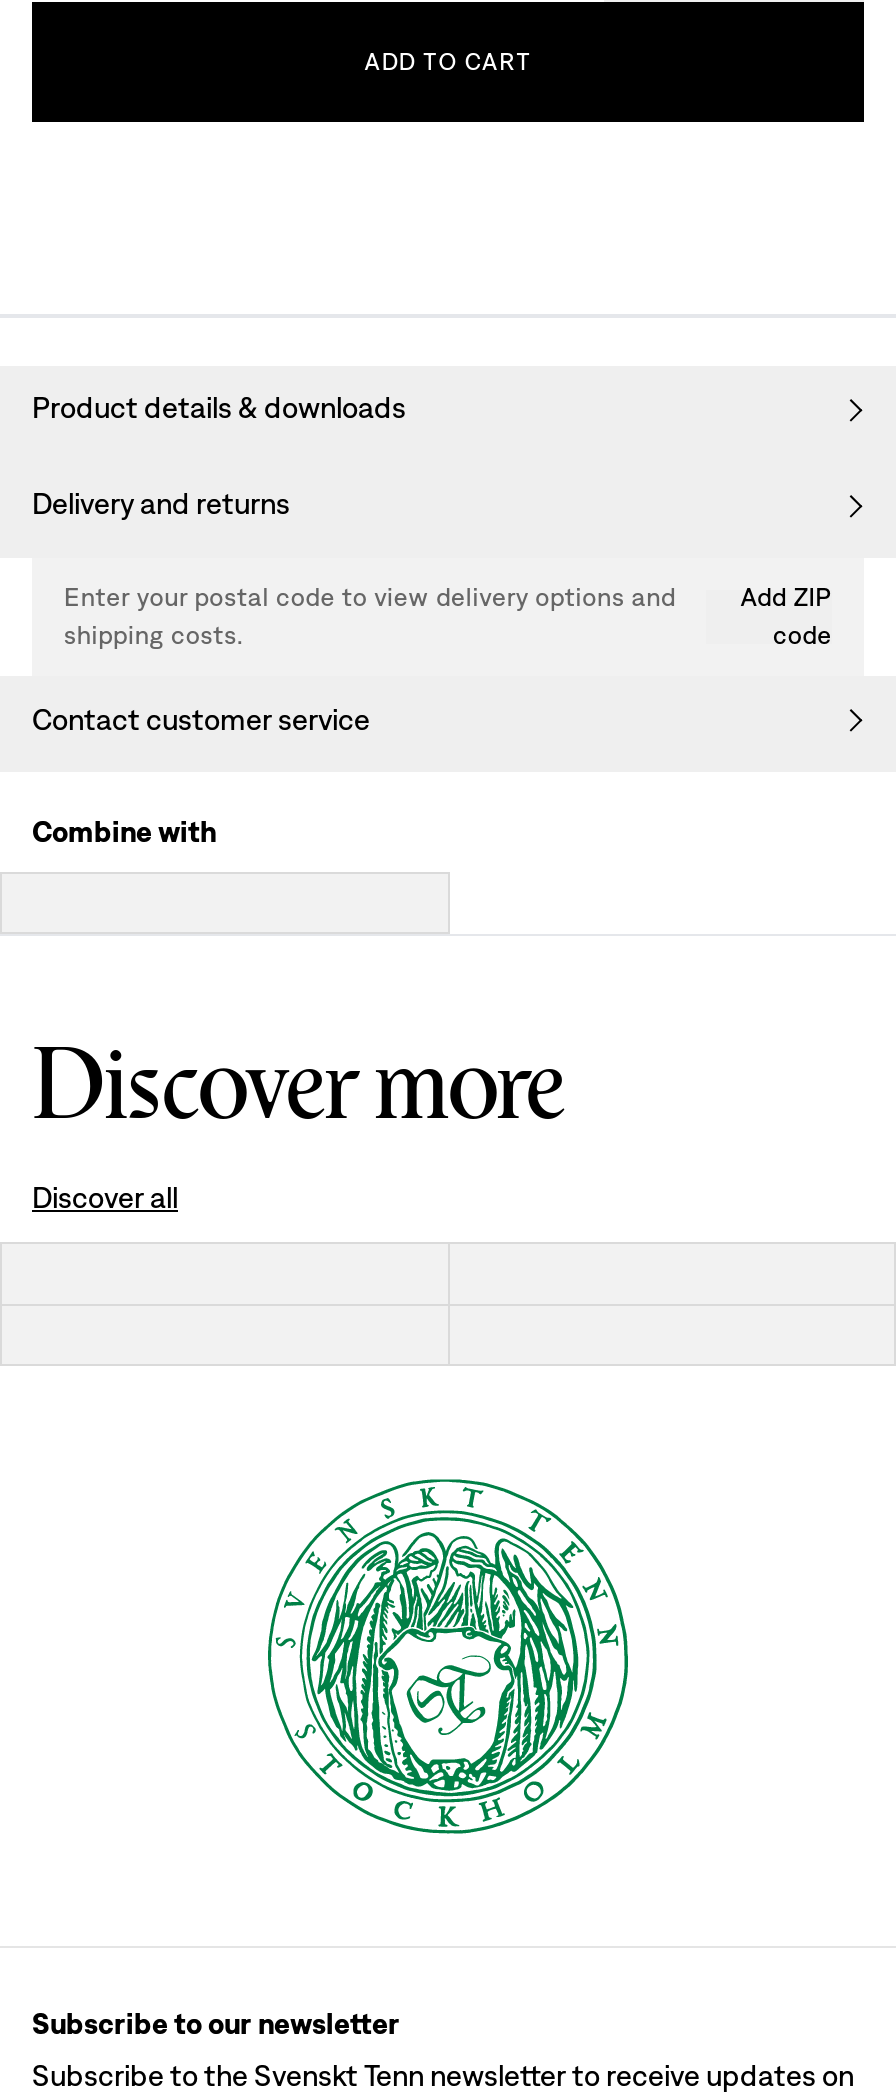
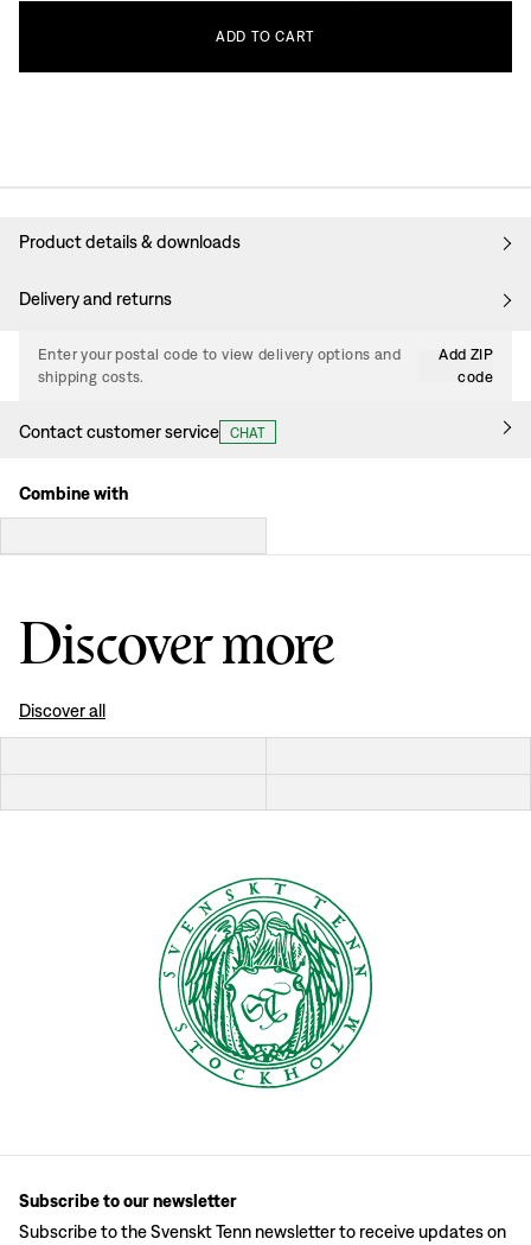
+ CHAT
